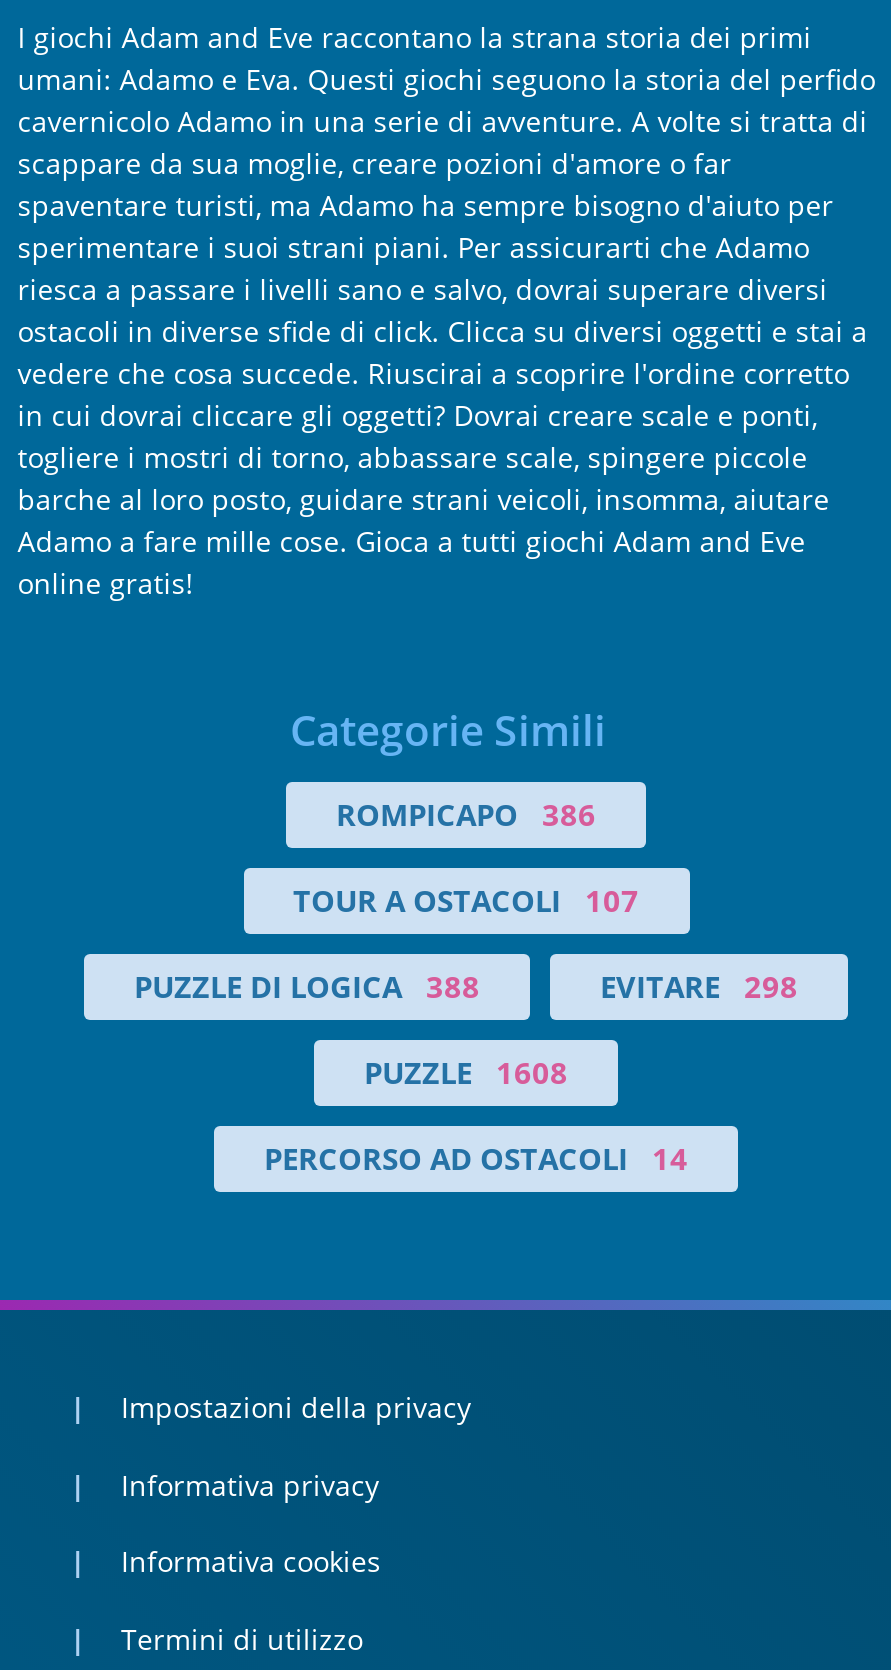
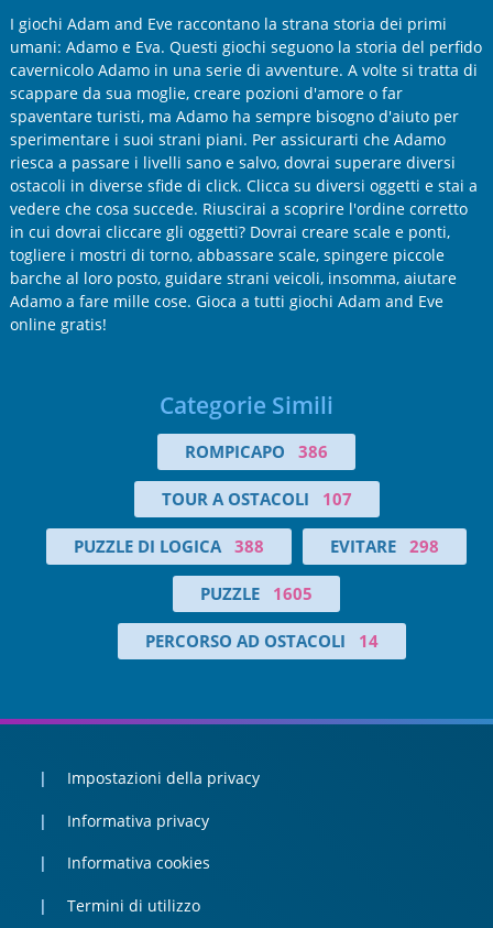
- PUZZLE 1608
+ PUZZLE 1605
